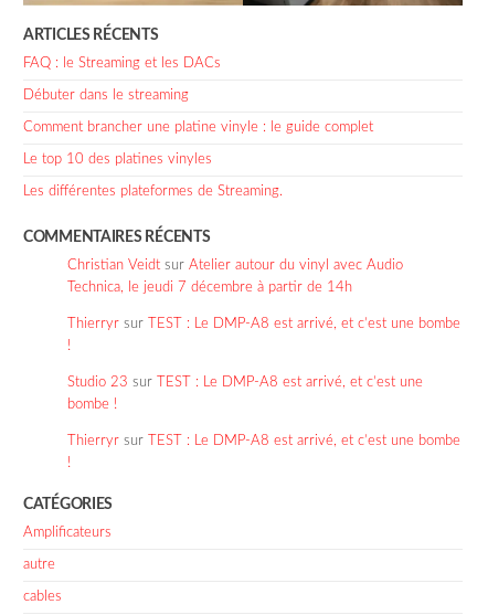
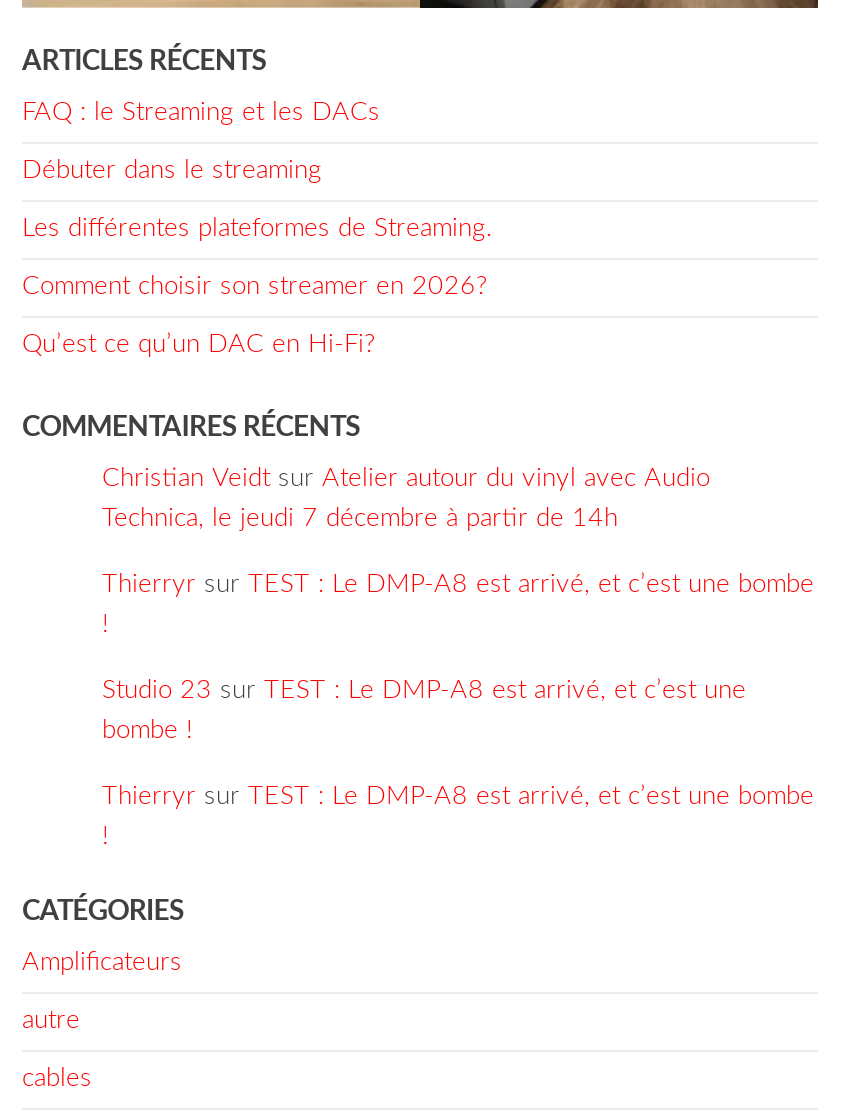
- Comment brancher une platine vinyle : le guide complet
- Le top 10 des platines vinyles

moved up: Les différentes plateformes de Streaming.

+ Comment choisir son streamer en 2026?
+ Qu’est ce qu’un DAC en Hi-Fi?
